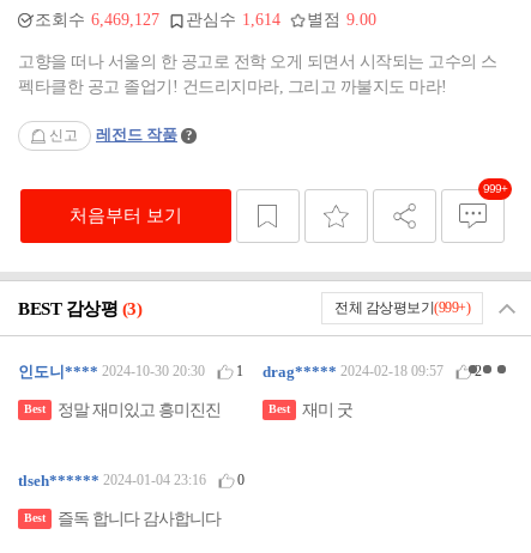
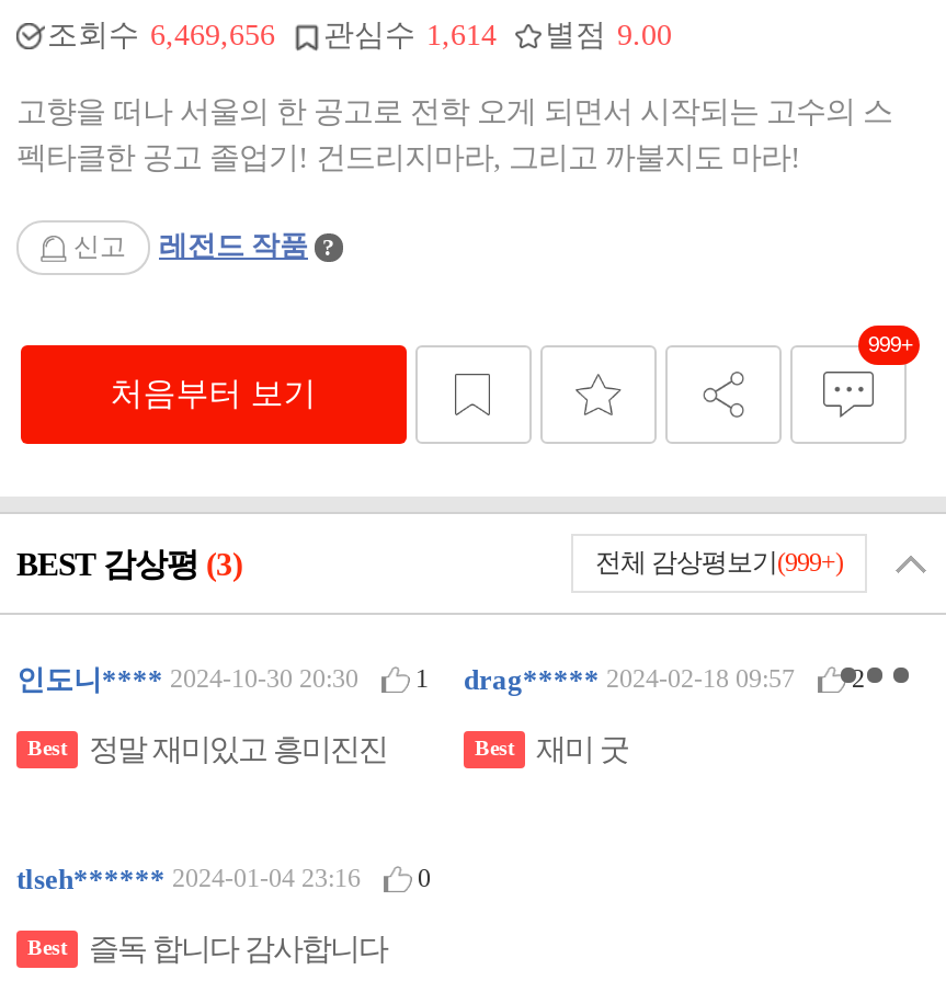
- 조회수 6,469,127 관심수 1,614 별점 9.00
+ 조회수 6,469,656 관심수 1,614 별점 9.00
